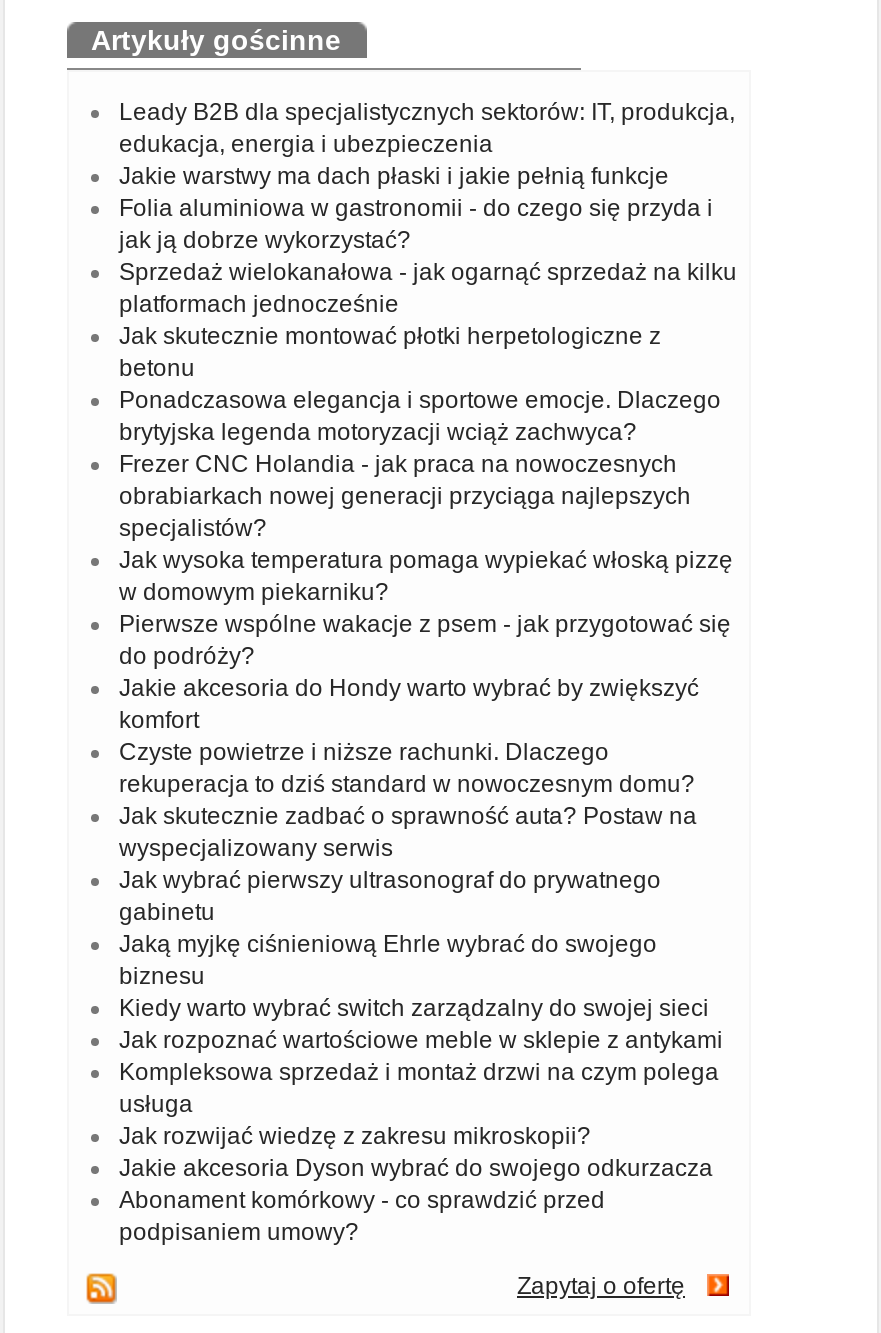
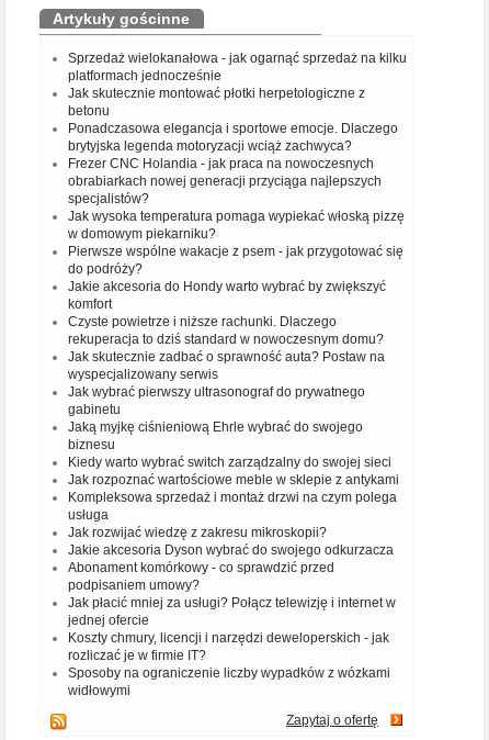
- Leady B2B dla specjalistycznych sektorów: IT, produkcja,
- edukacja, energia i ubezpieczenia
- Jakie warstwy ma dach płaski i jakie pełnią funkcje
- Folia aluminiowa w gastronomii - do czego się przyda i
- jak ją dobrze wykorzystać?

moved up: Sprzedaż wielokanałowa - jak ogarnąć sprzedaż na kilku | platformach jednocześnie | Jak skutecznie montować płotki herpetologiczne z | ... | Abonament komórkowy - co sprawdzić przed | podpisaniem umowy?

+ Jak płacić mniej za usługi? Połącz telewizję i internet w
+ jednej ofercie
+ Koszty chmury, licencji i narzędzi deweloperskich - jak
+ rozliczać je w firmie IT?
+ Sposoby na ograniczenie liczby wypadków z wózkami
+ widłowymi
